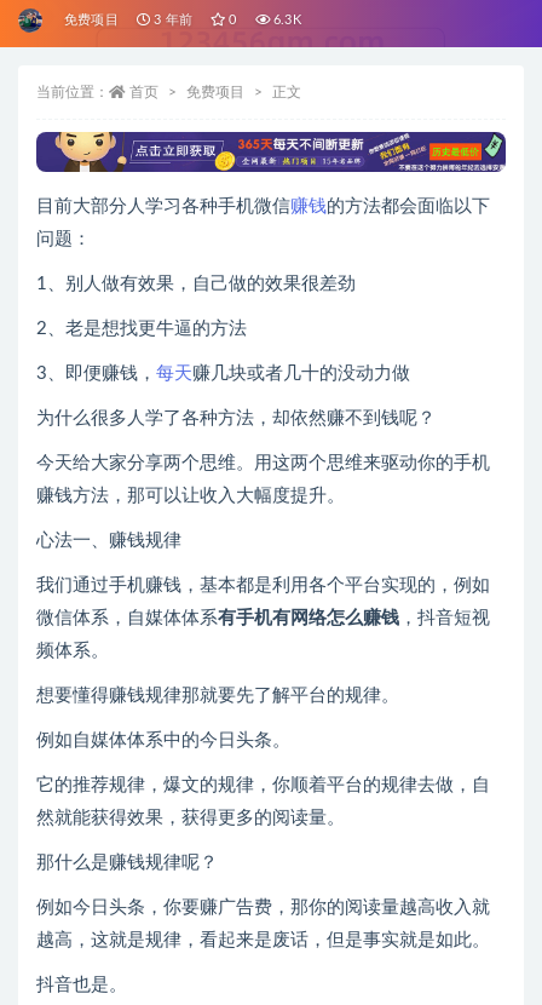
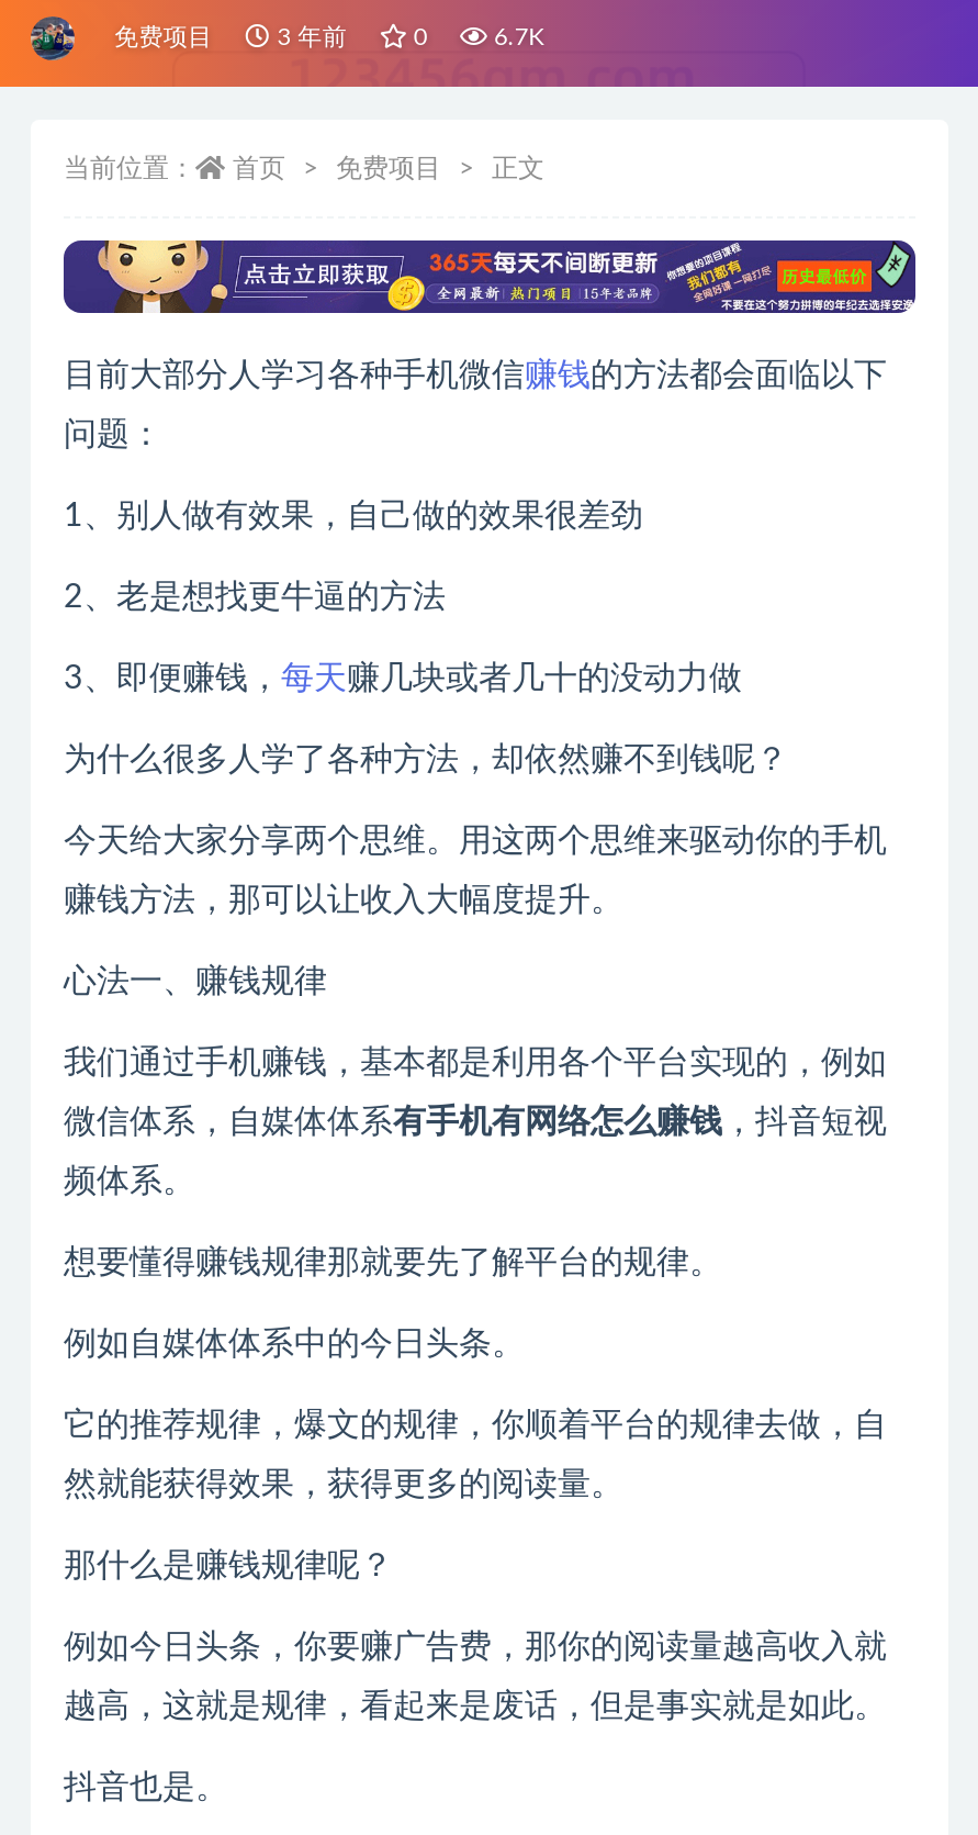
- 6.3K
+ 6.7K
